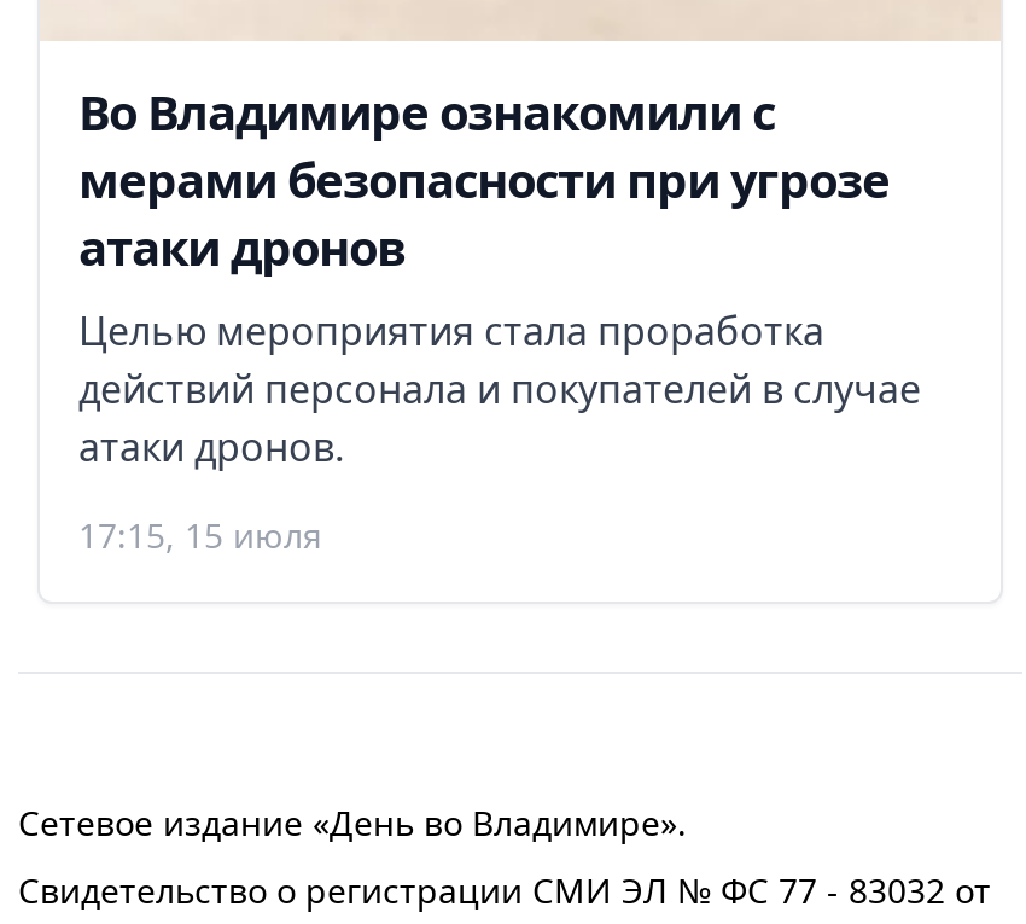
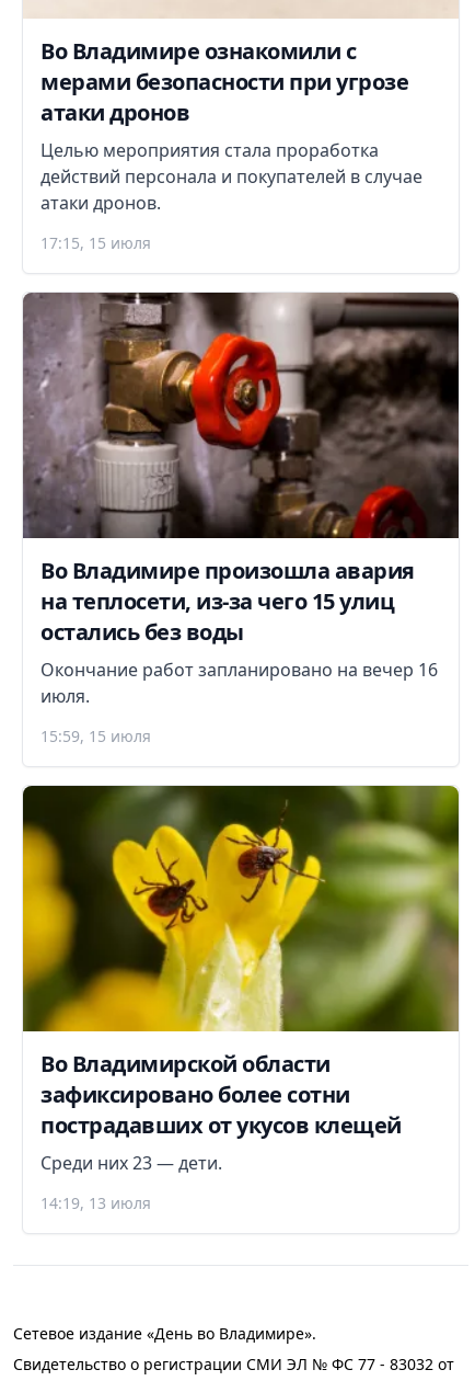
+ [image]
+ Во Владимире произошла авария
+ на теплосети, из-за чего 15 улиц
+ остались без воды
+ Окончание работ запланировано на вечер 16
+ июля.
+ 15:59, 15 июля

+ [image]
+ Во Владимирской области
+ зафиксировано более сотни
+ пострадавших от укусов клещей
+ Среди них 23 — дети.
+ 14:19, 13 июля
